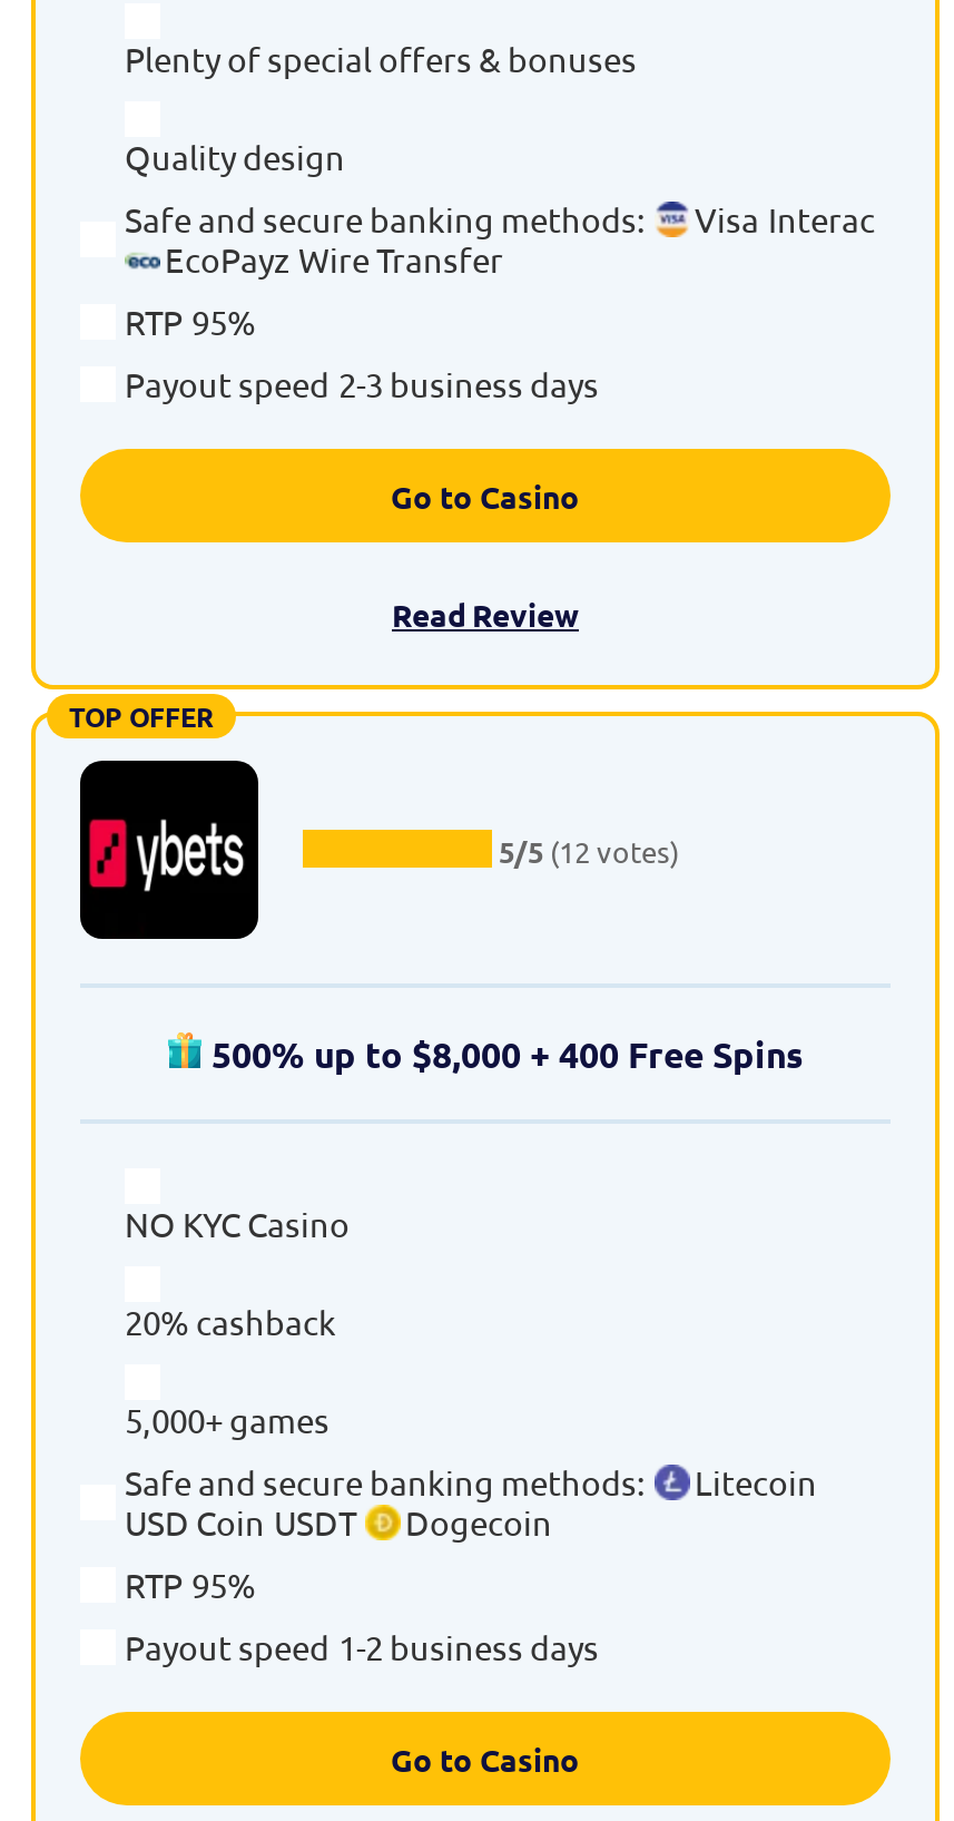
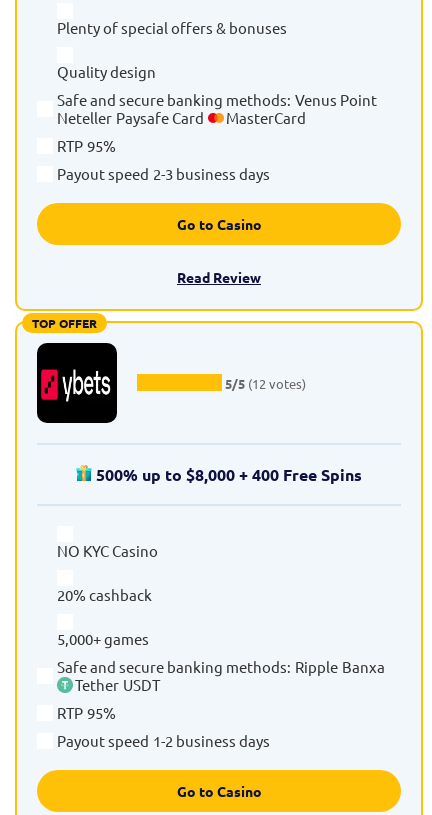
- Safe and secure banking methods:
- Visa Interac
- EcoPayz Wire Transfer
+ Safe and secure banking methods: Venus Point
+ Neteller Paysafe Card
+ MasterCard

- Safe and secure banking methods:
- Litecoin
- USD Coin USDT
- Dogecoin
+ Safe and secure banking methods: Ripple Banxa
+ Tether USDT
